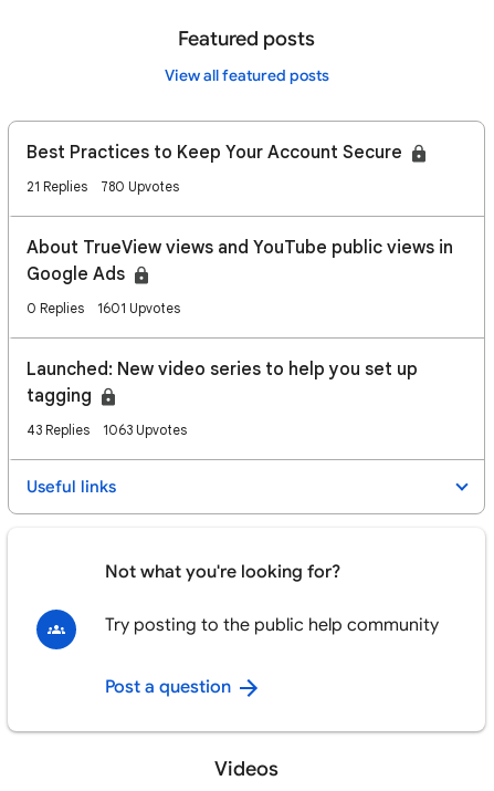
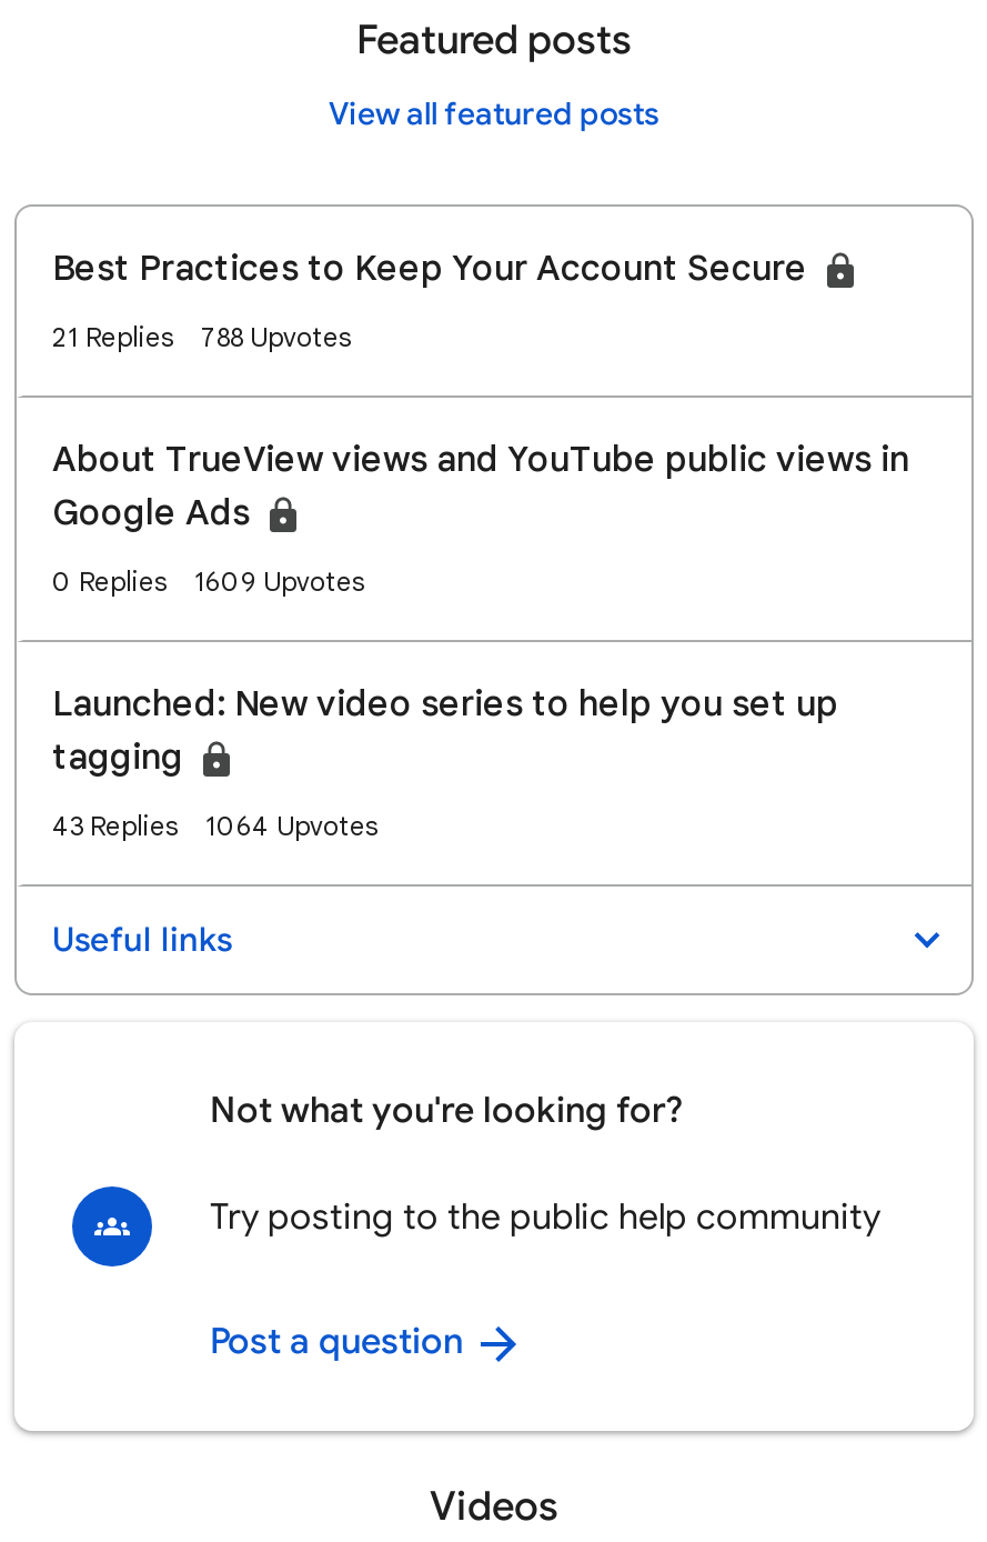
- 21 Replies 780 Upvotes
+ 21 Replies 788 Upvotes

- 1601 Upvotes
+ 1609 Upvotes

- 43 Replies 1063 Upvotes
+ 43 Replies 1064 Upvotes
